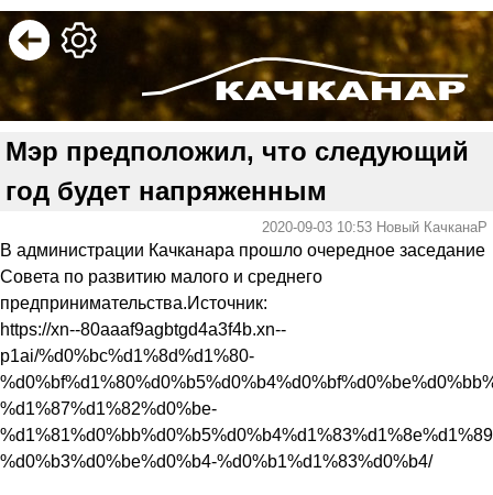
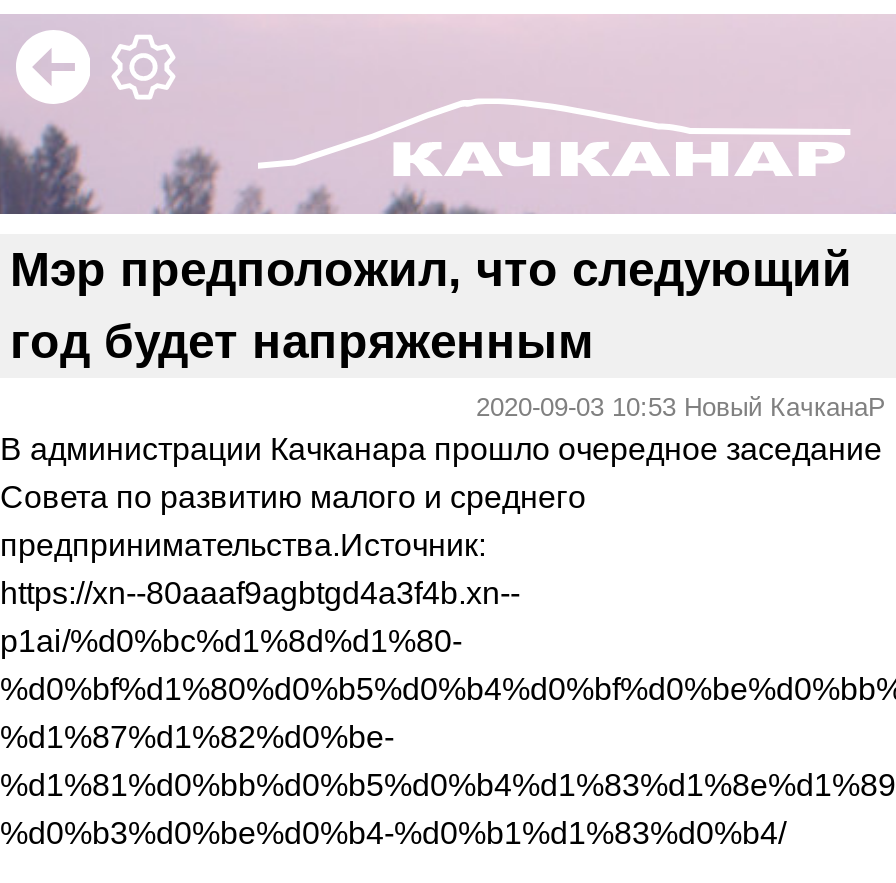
- [image]
+ [image]
